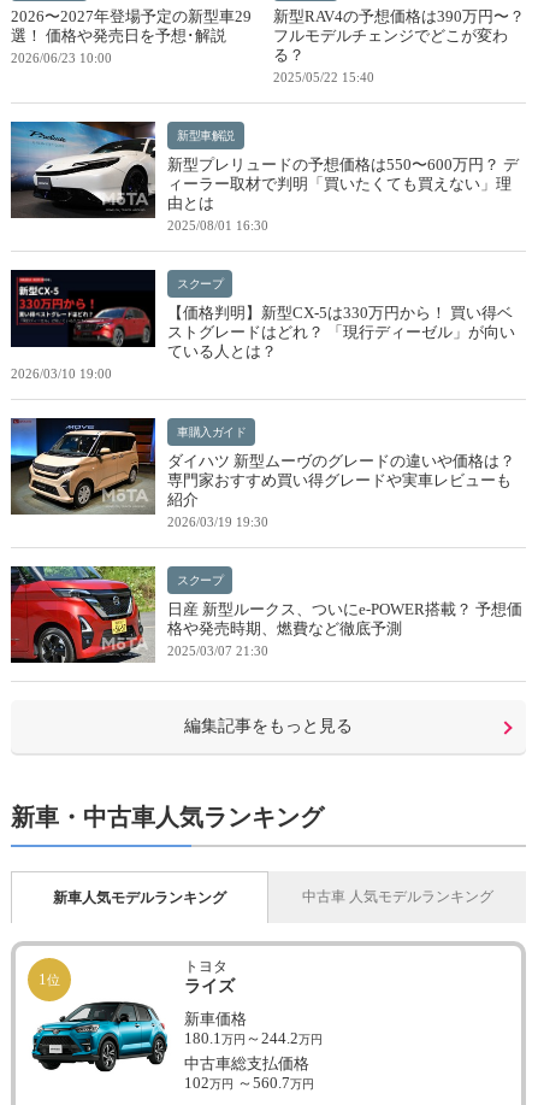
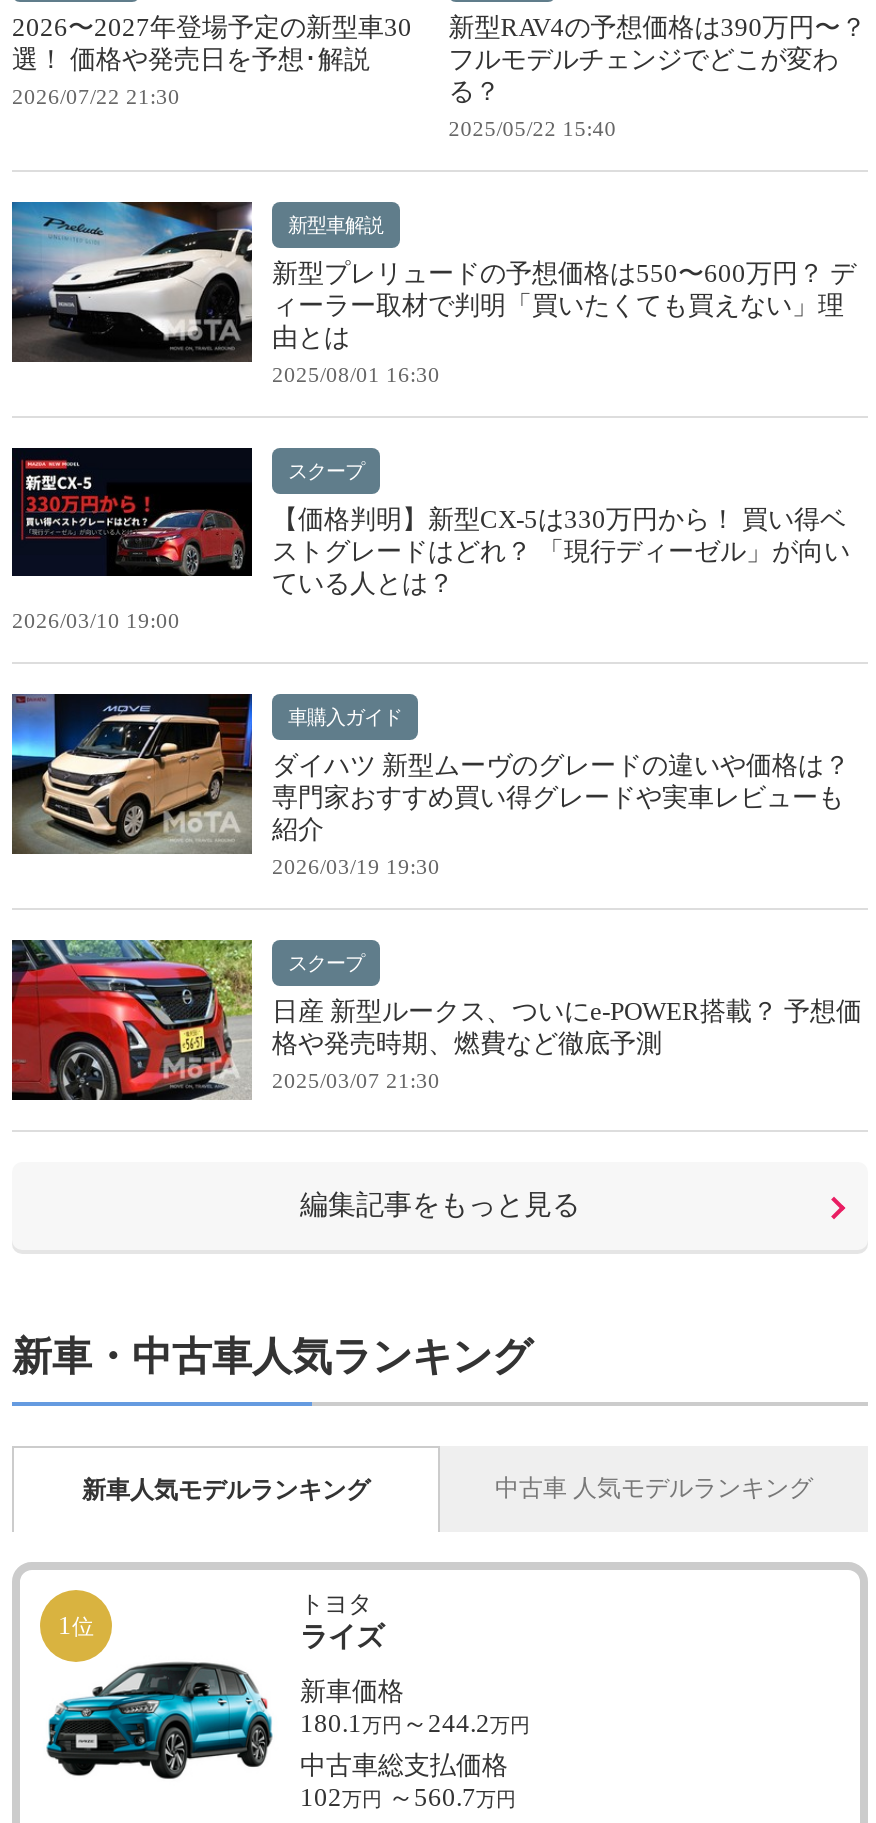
- 2026〜2027年登場予定の新型車29
+ 2026〜2027年登場予定の新型車30

- 2026/06/23 10:00
+ 2026/07/22 21:30
